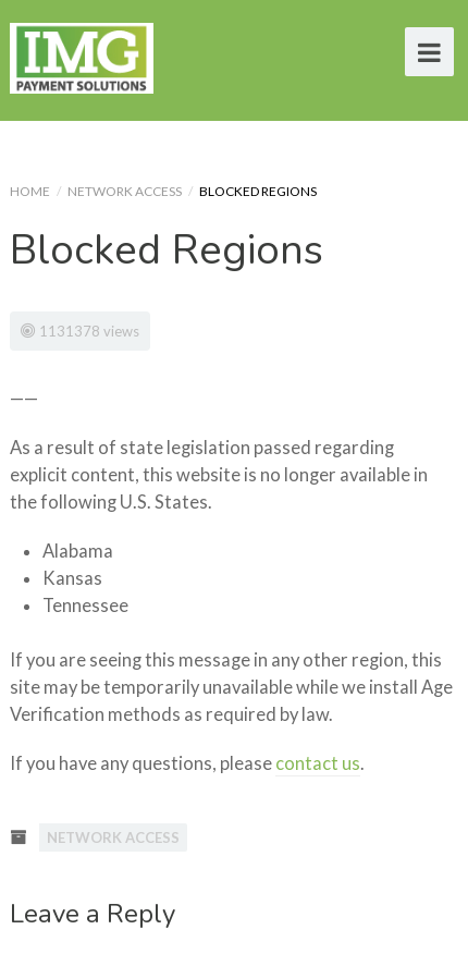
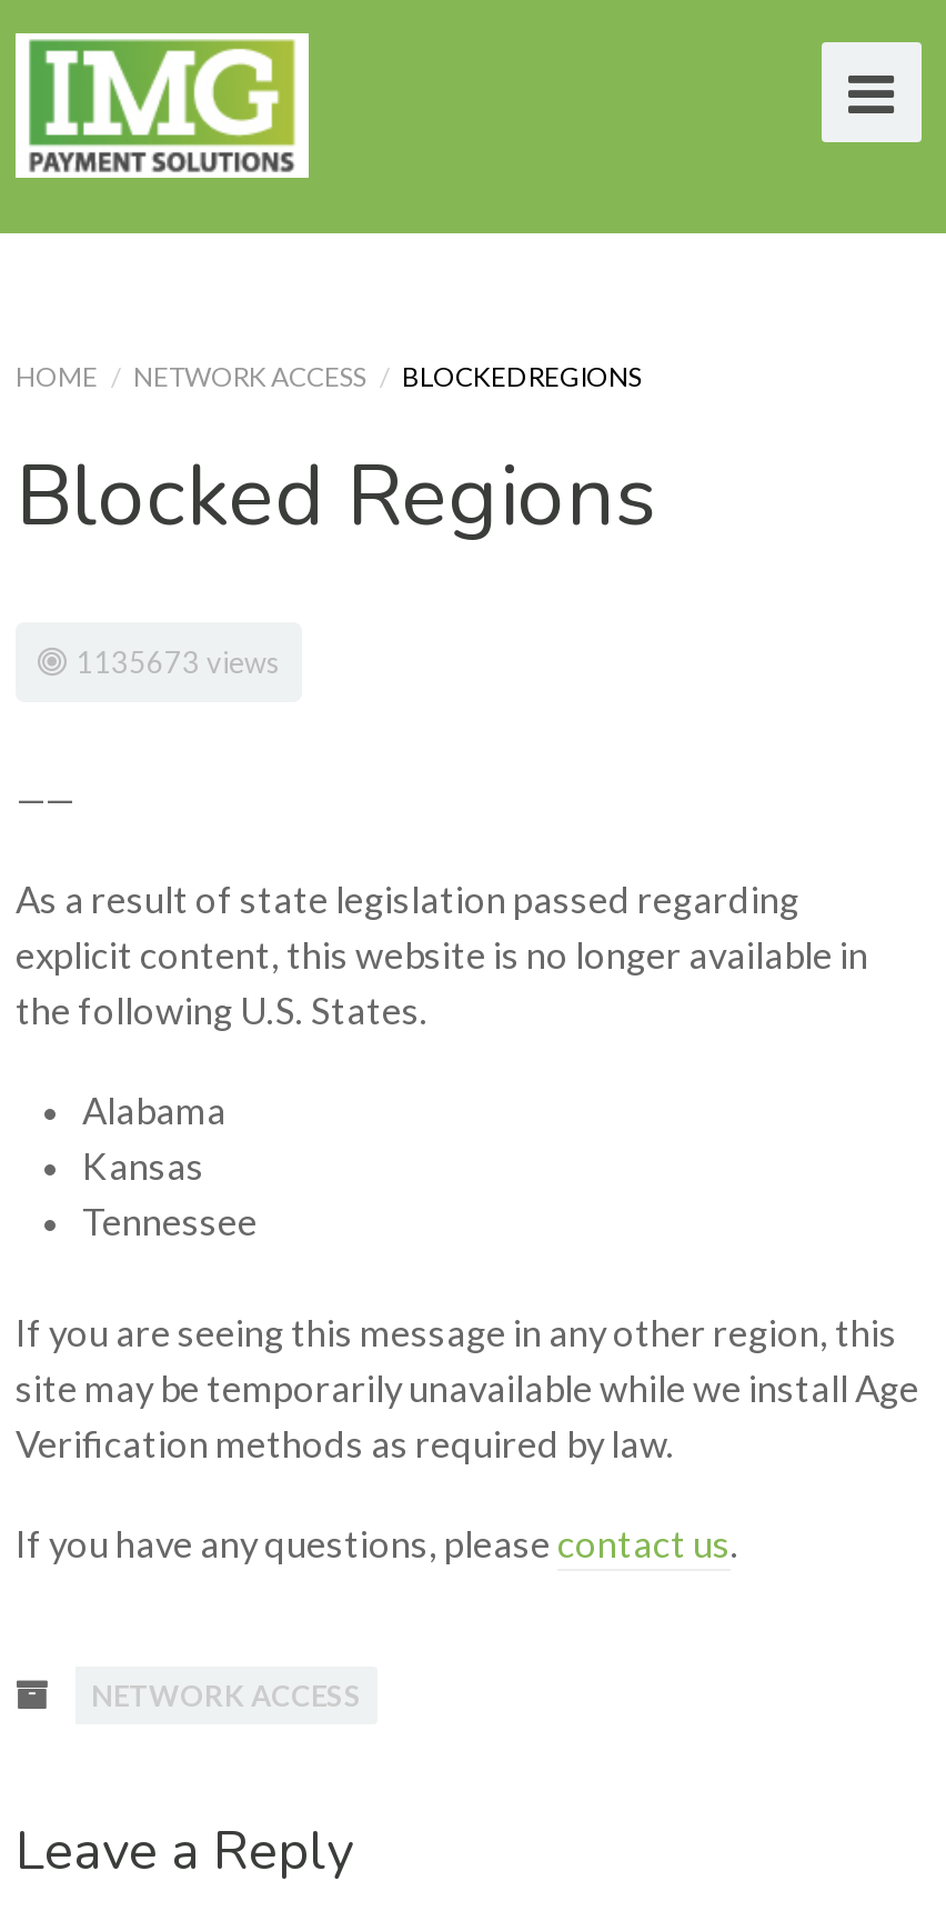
- 1131378 views
+ 1135673 views
